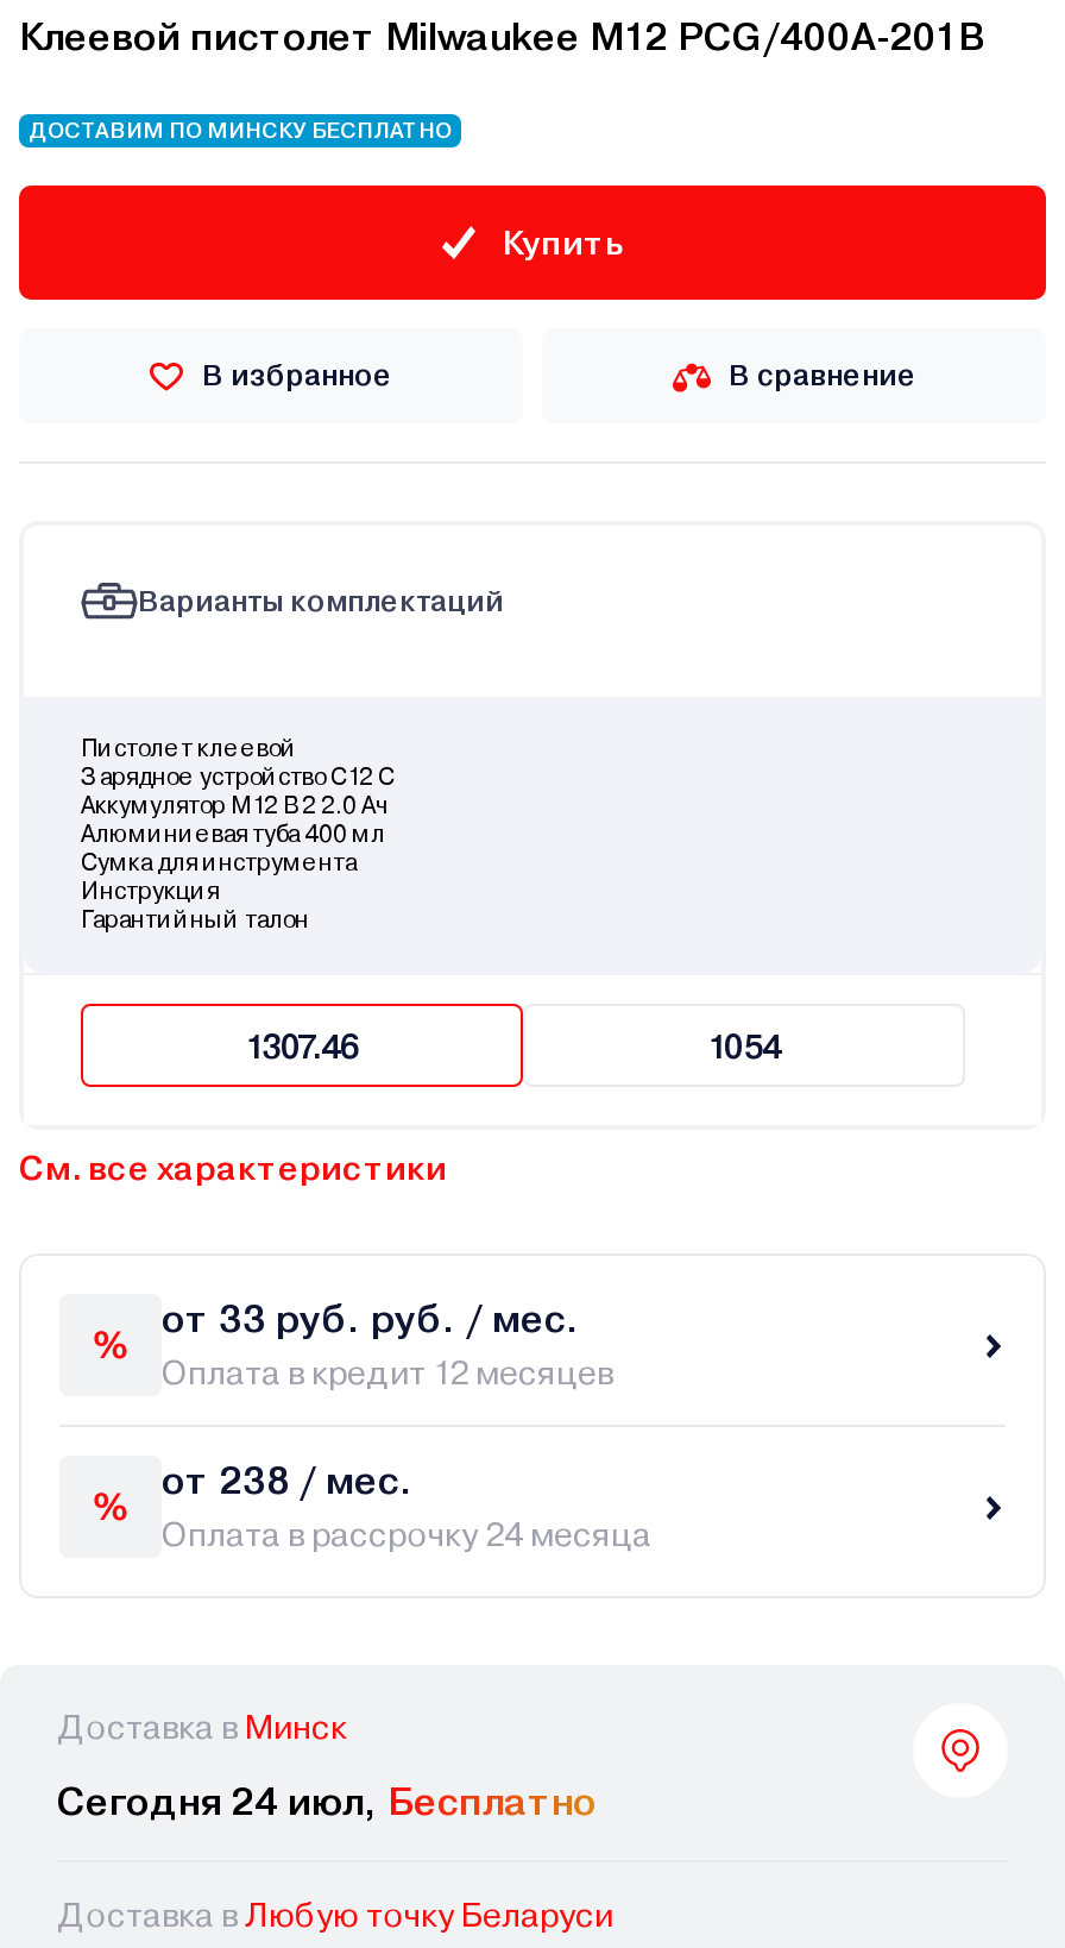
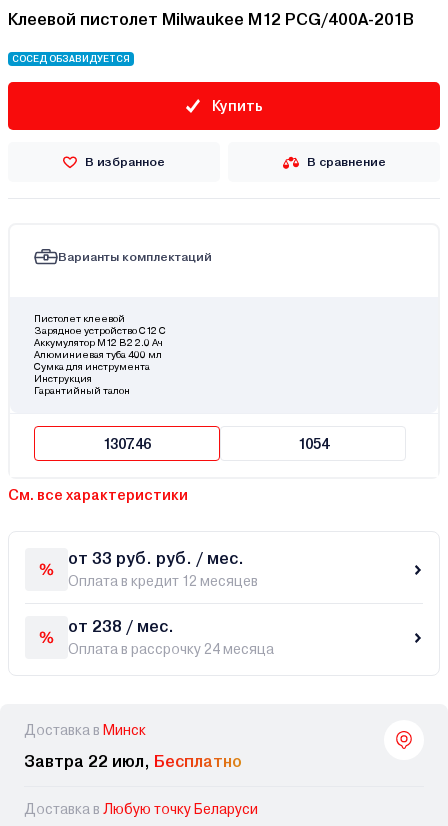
- ДОСТАВИМ ПО МИНСКУ БЕСПЛАТНО
+ СОСЕД ОБЗАВИДУЕТСЯ

- Сегодня 24 июл, Бесплатно
+ Завтра 22 июл, Бесплатно
